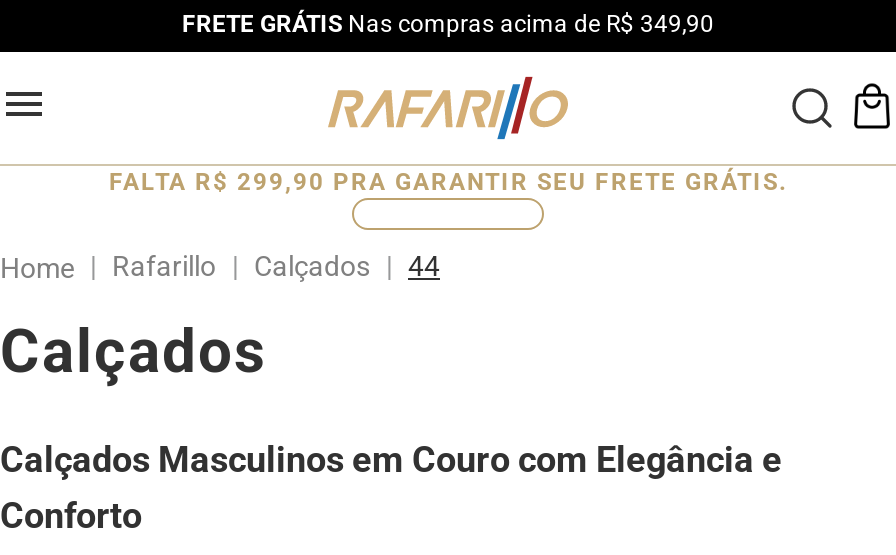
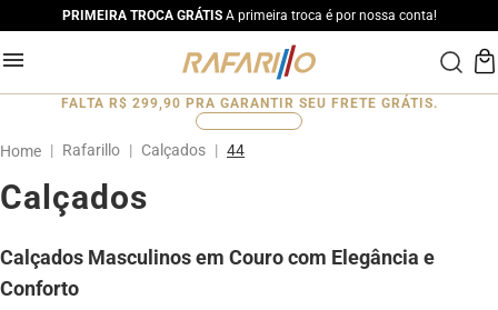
- FRETE GRÁTIS Nas compras acima de R$ 349,90
+ PRIMEIRA TROCA GRÁTIS A primeira troca é por nossa conta!
